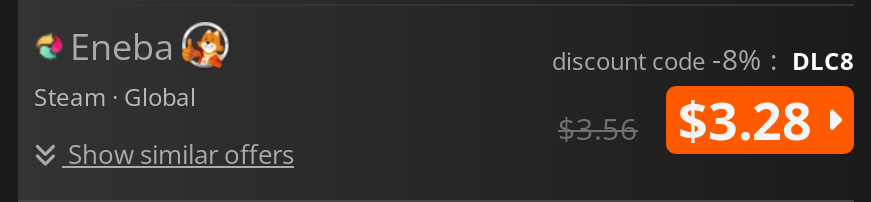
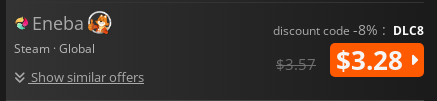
- $3.56 $3.28
+ $3.57 $3.28
